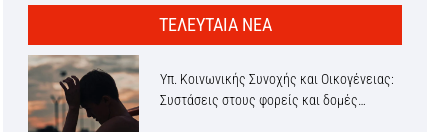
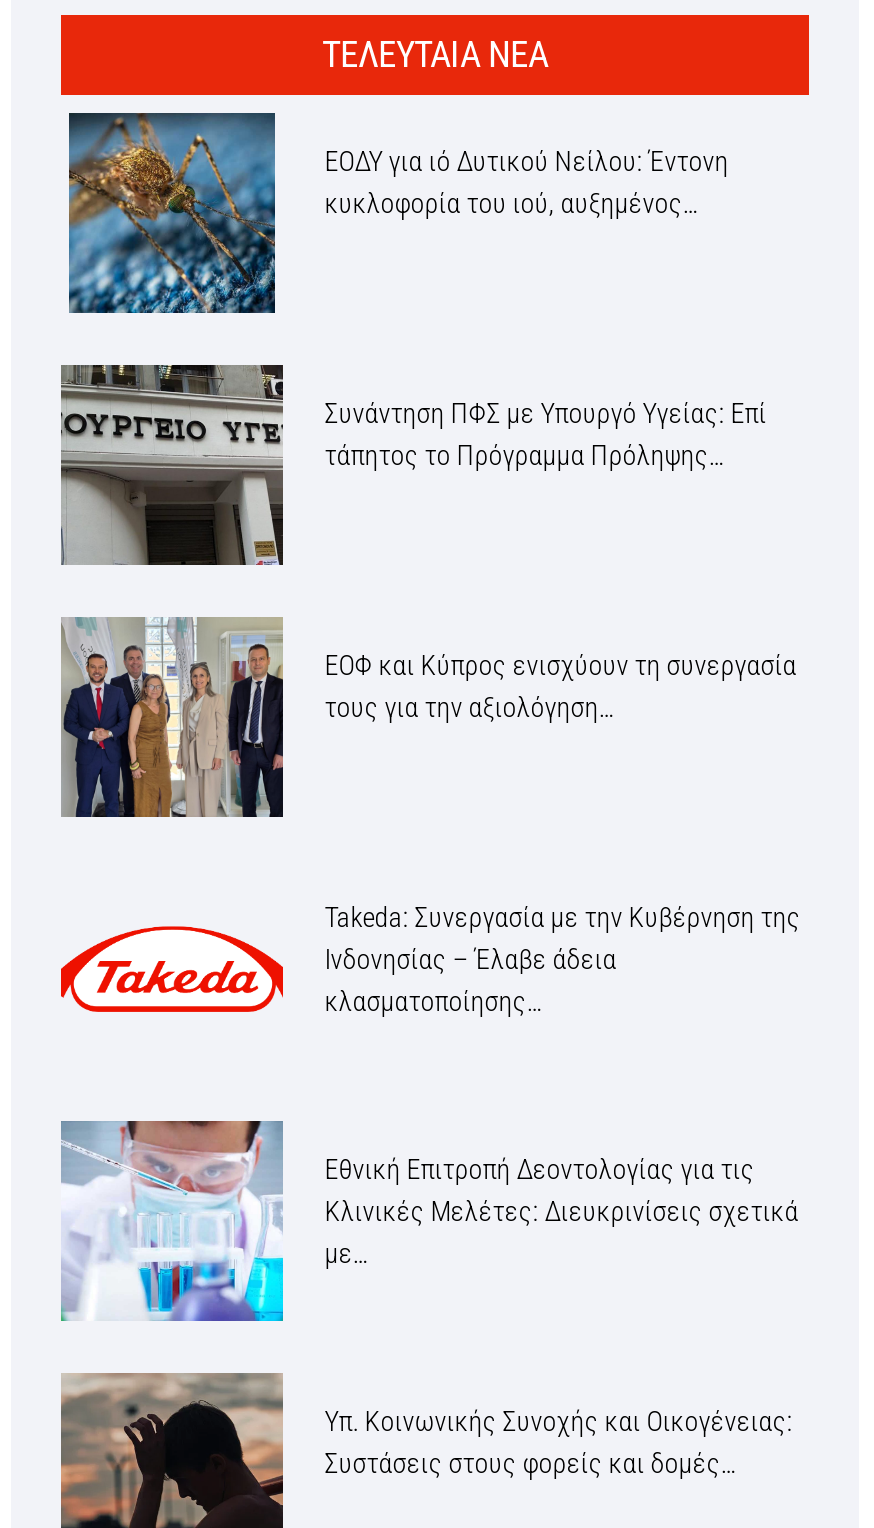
+ [image]
+ Takeda: Συνεργασία με την Κυβέρνηση της
+ Ινδονησίας – Έλαβε άδεια
+ κλασματοποίησης…

+ [image]
+ Συνάντηση ΠΦΣ με Υπουργό Υγείας: Επί
+ τάπητος το Πρόγραμμα Πρόληψης…

+ [image]
+ ΕΟΦ και Κύπρος ενισχύουν τη συνεργασία
+ τους για την αξιολόγηση…

+ [image]
+ Εθνική Επιτροπή Δεοντολογίας για τις
+ Κλινικές Μελέτες: Διευκρινίσεις σχετικά
+ με…

+ [image]
+ ΕΟΔΥ για ιό Δυτικού Νείλου: Έντονη
+ κυκλοφορία του ιού, αυξημένος…
